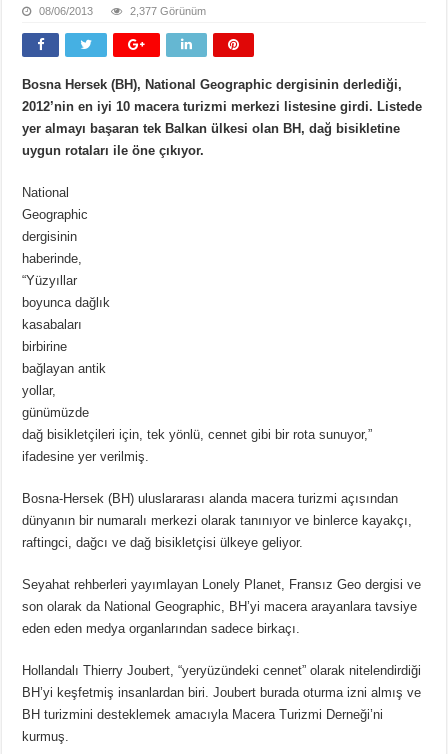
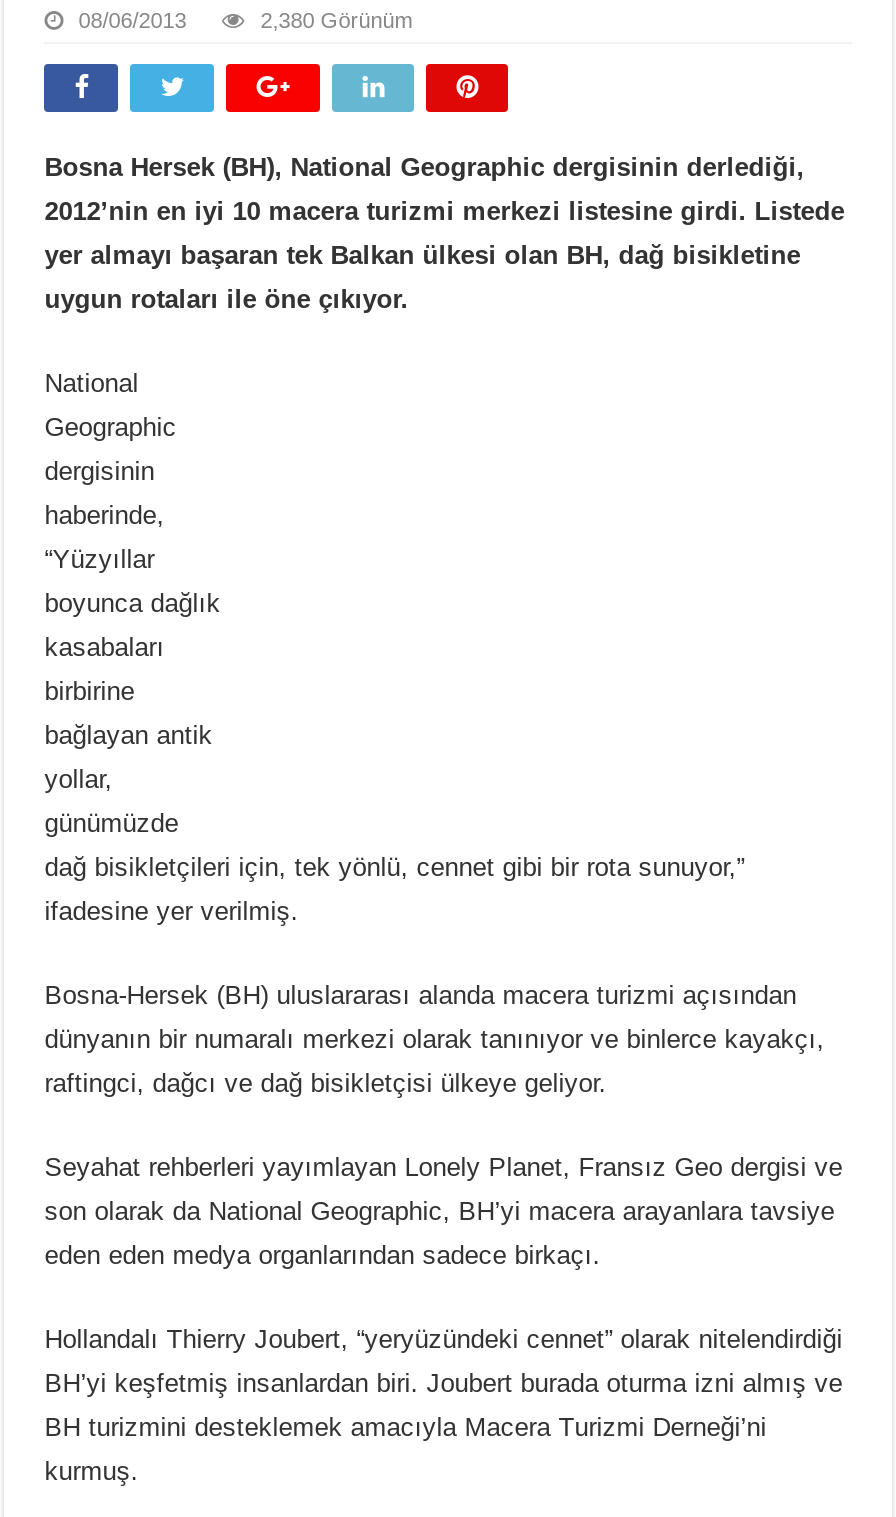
- 2,377 Görünüm
+ 2,380 Görünüm
